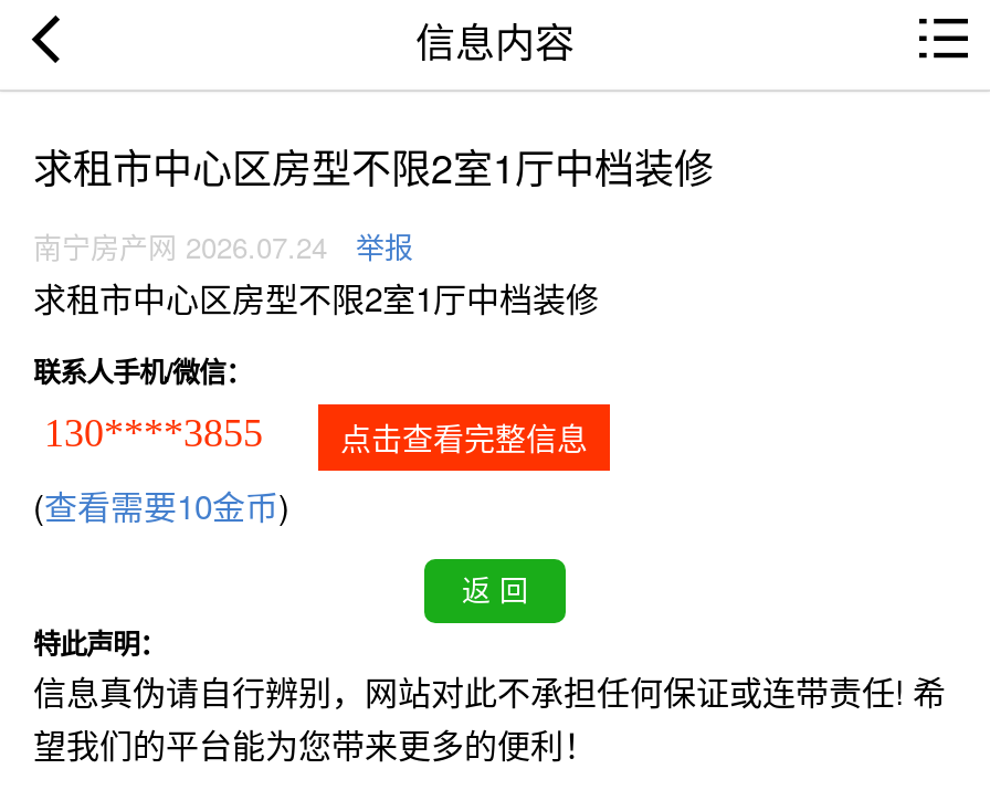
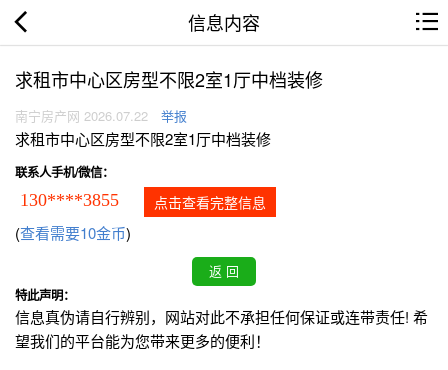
- 南宁房产网 2026.07.24 举报
+ 南宁房产网 2026.07.22 举报
